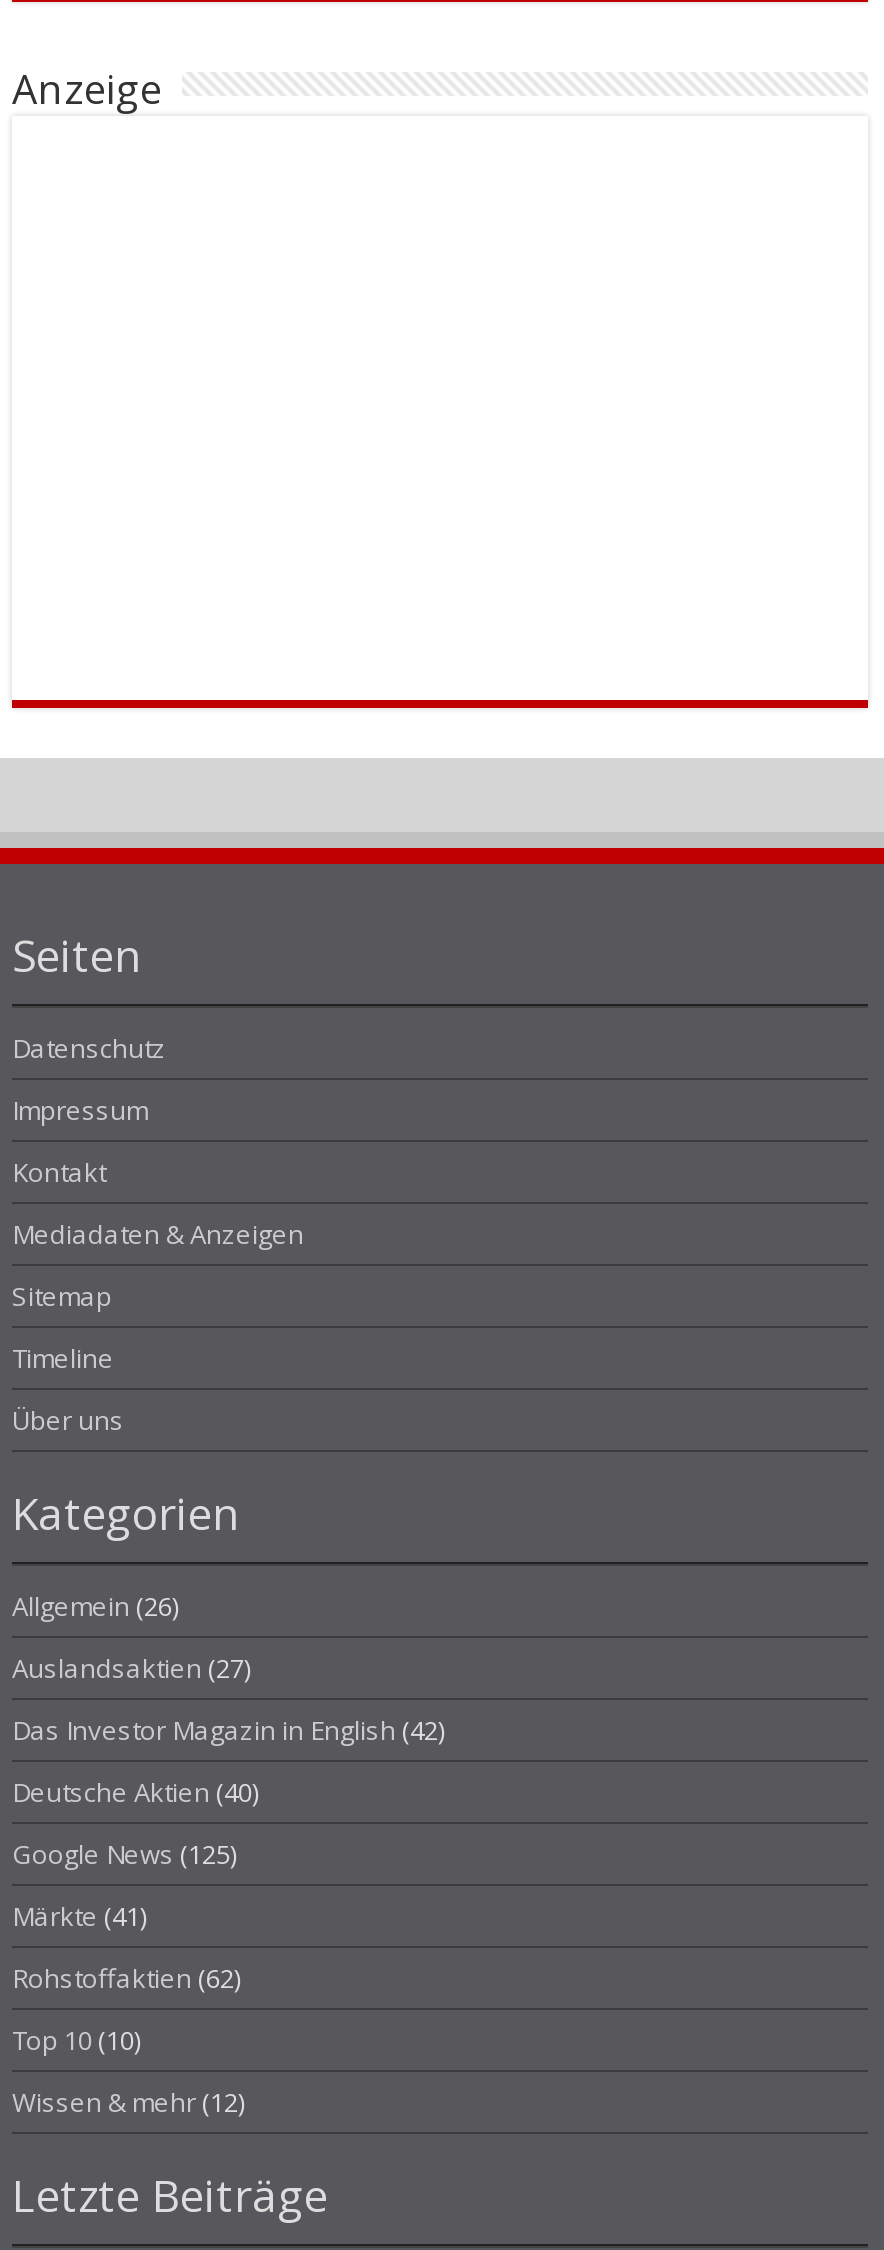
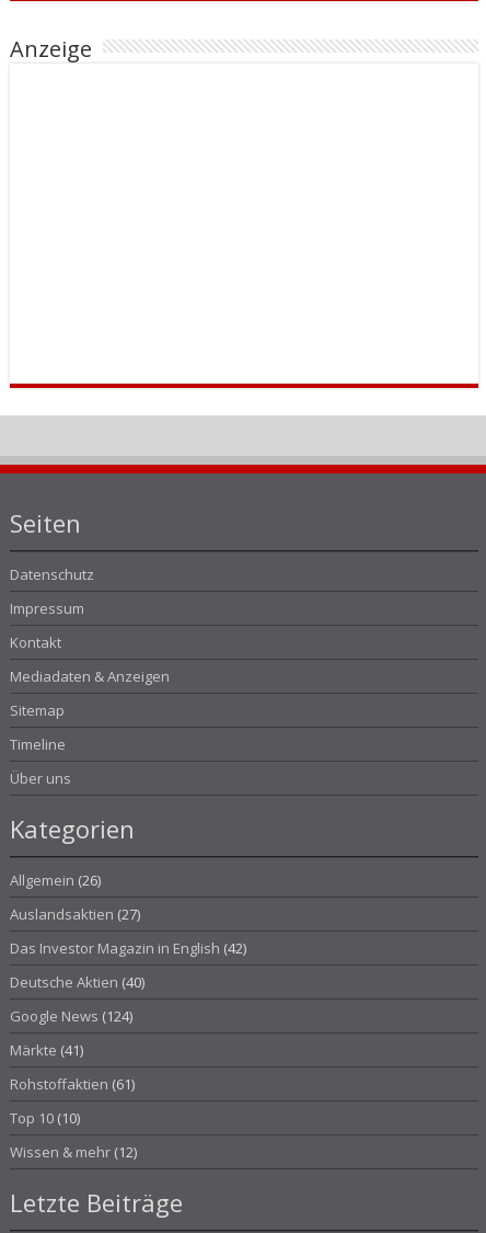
- Google News (125)
+ Google News (124)

- Rohstoffaktien (62)
+ Rohstoffaktien (61)
